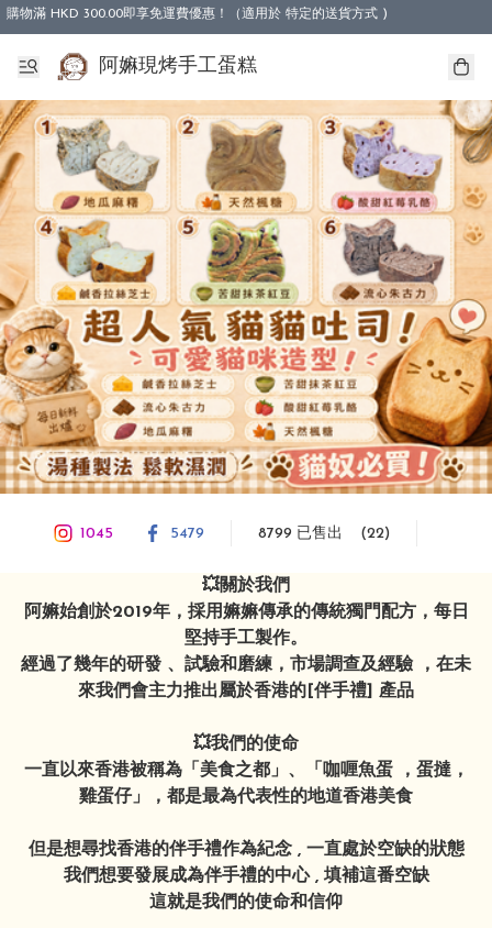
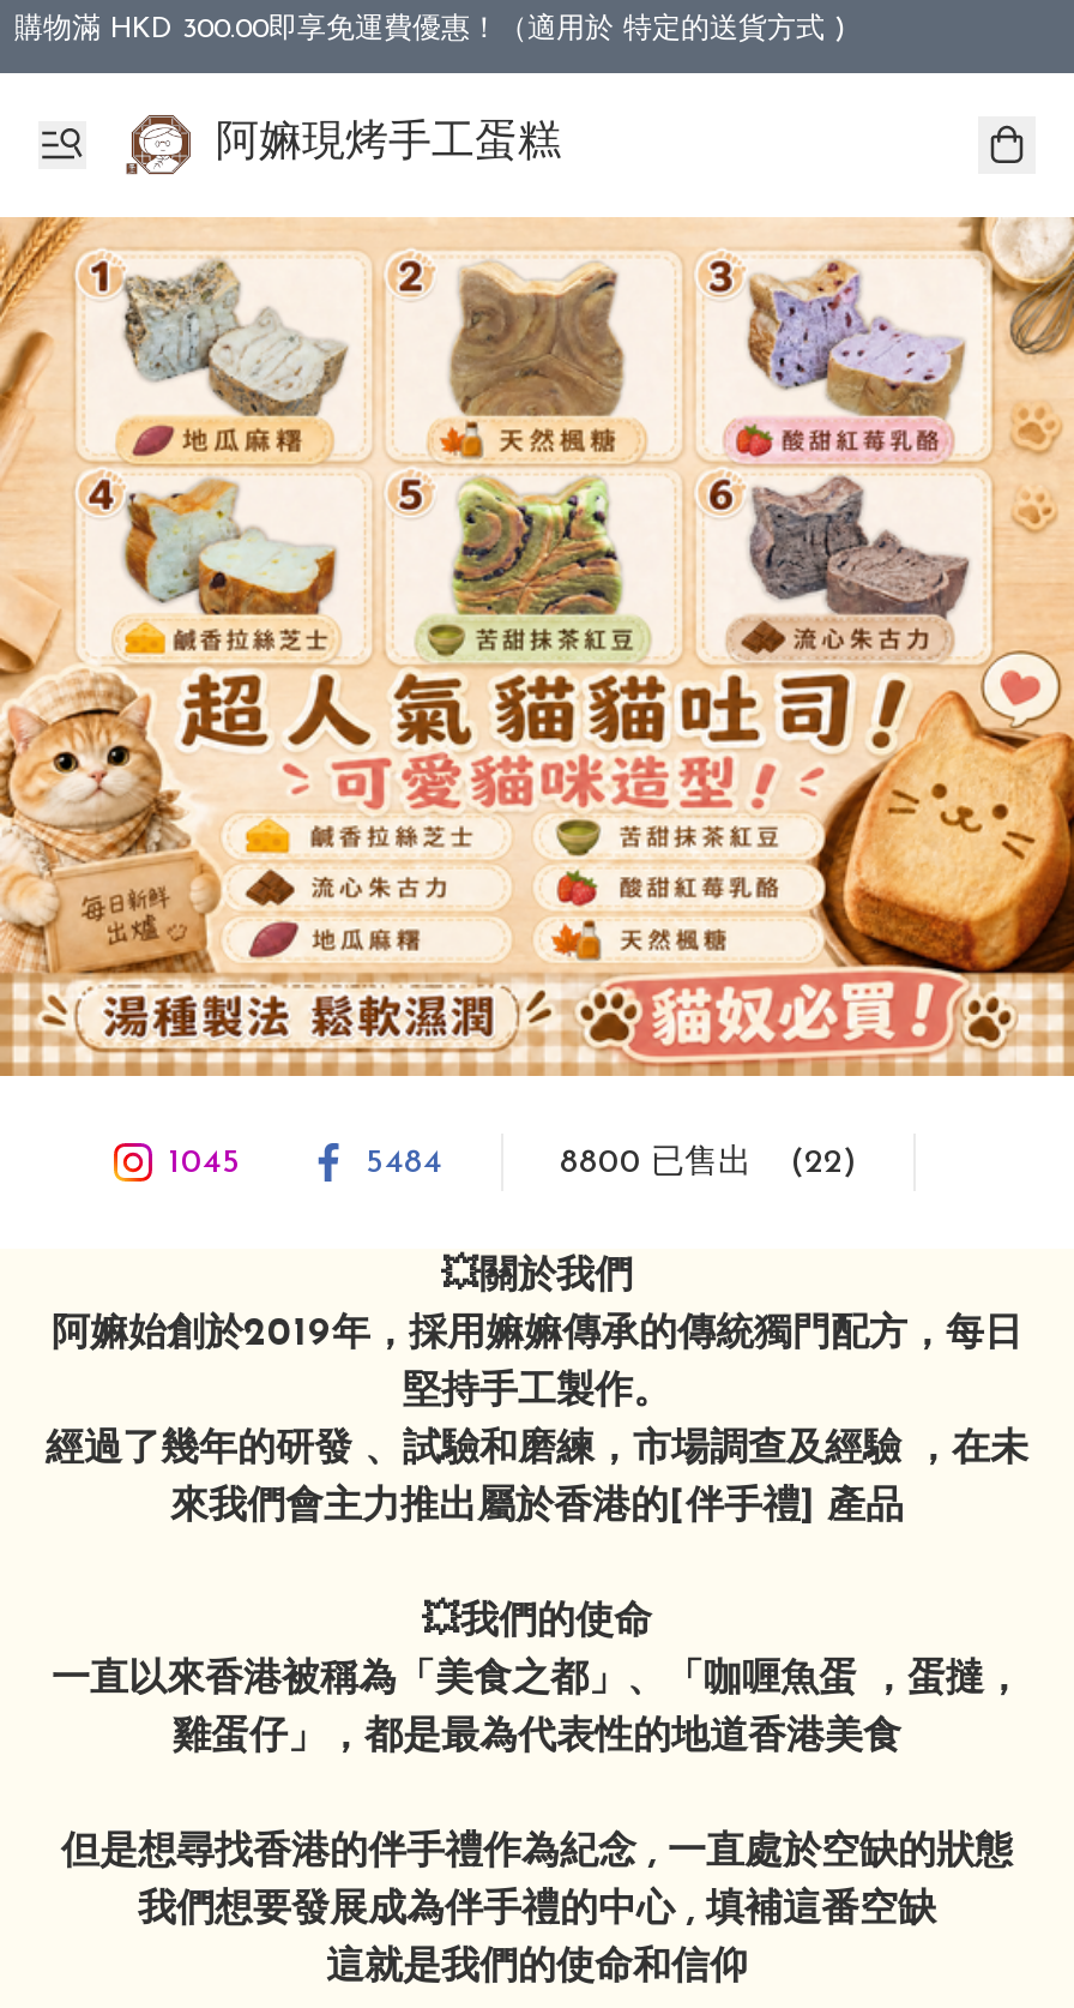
- 5479
+ 5484

- 8799 已售出 (22)
+ 8800 已售出 (22)
